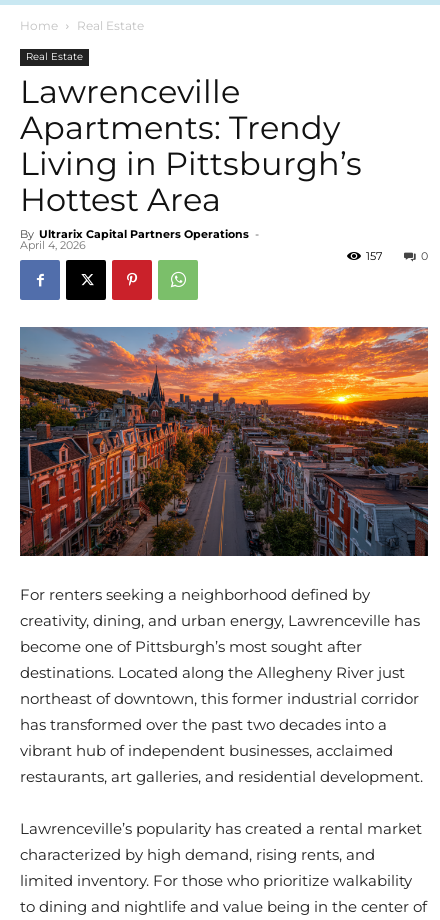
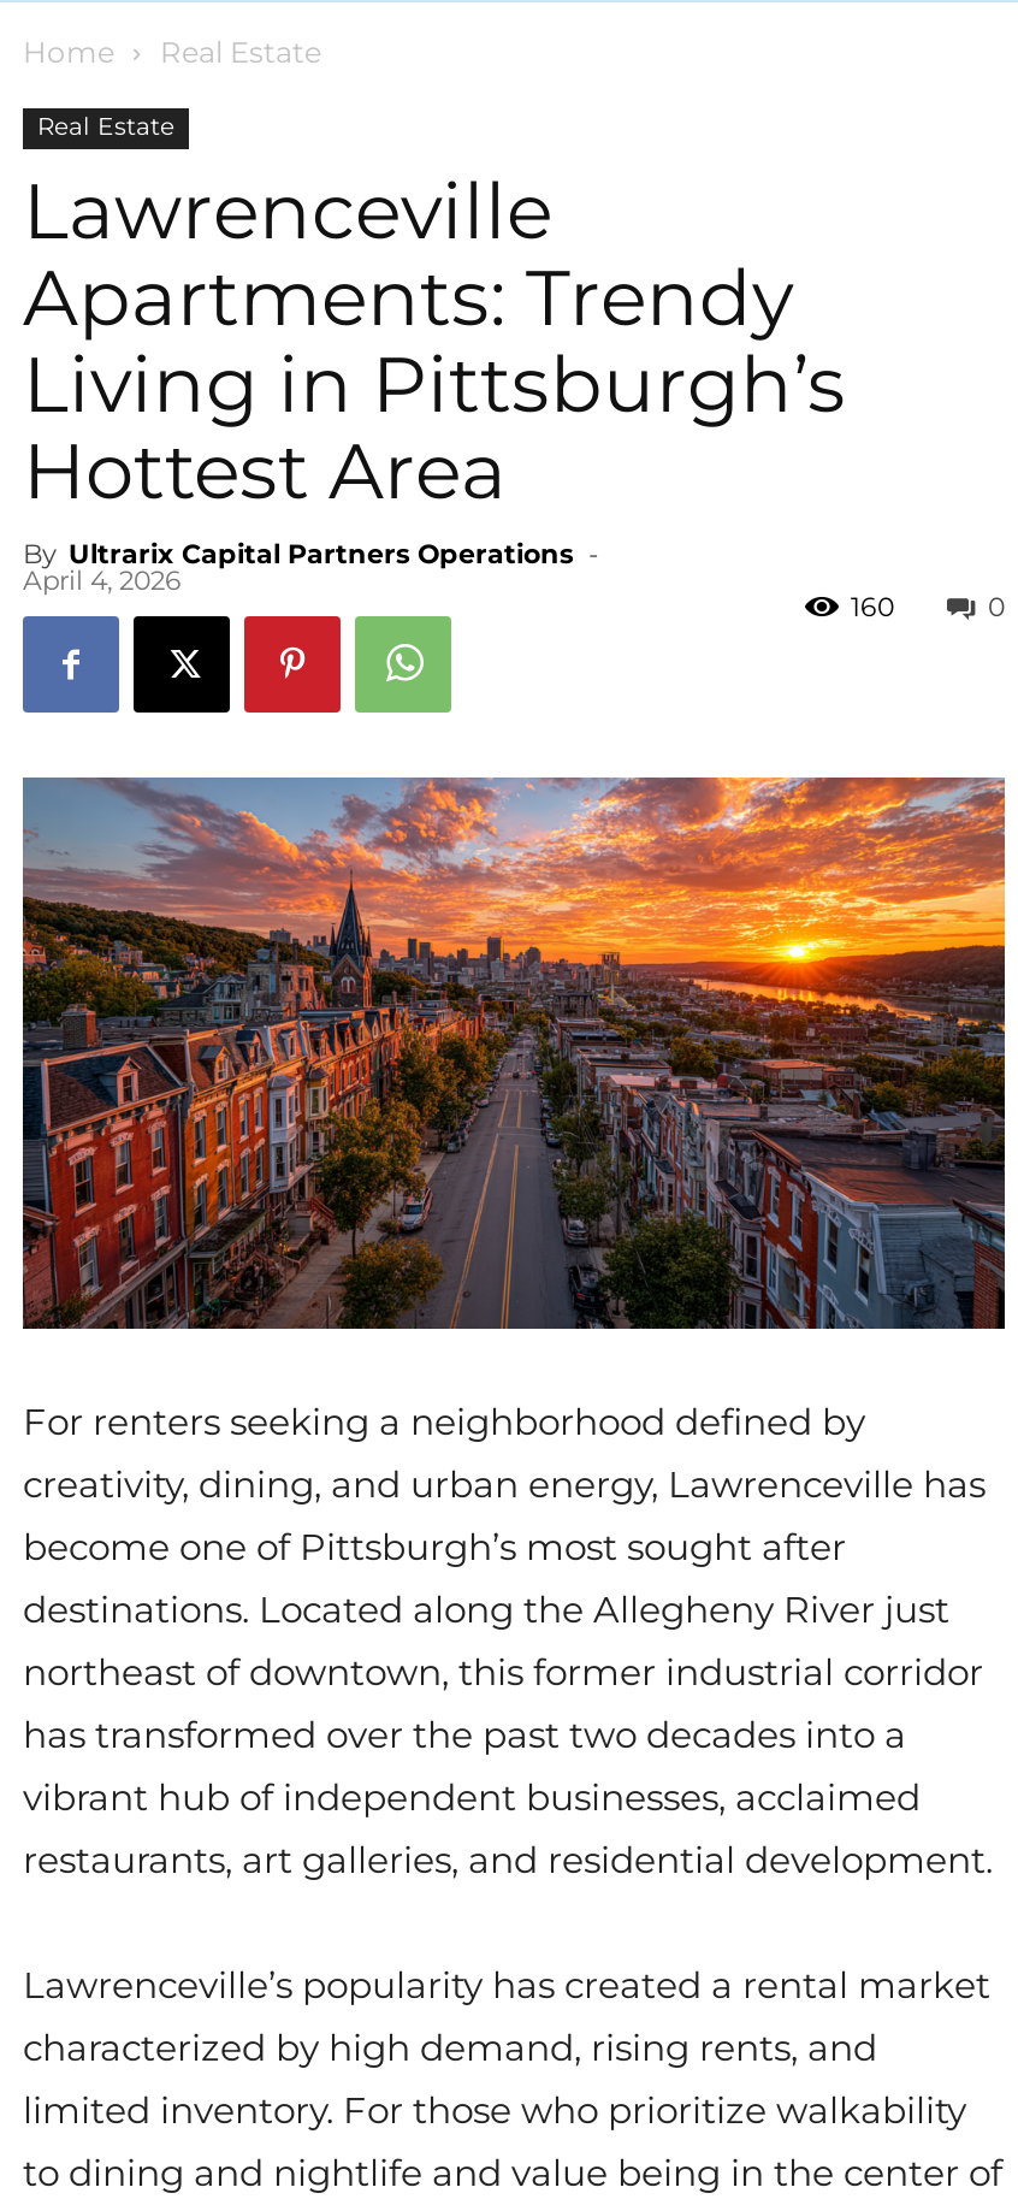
- 157
+ 160
